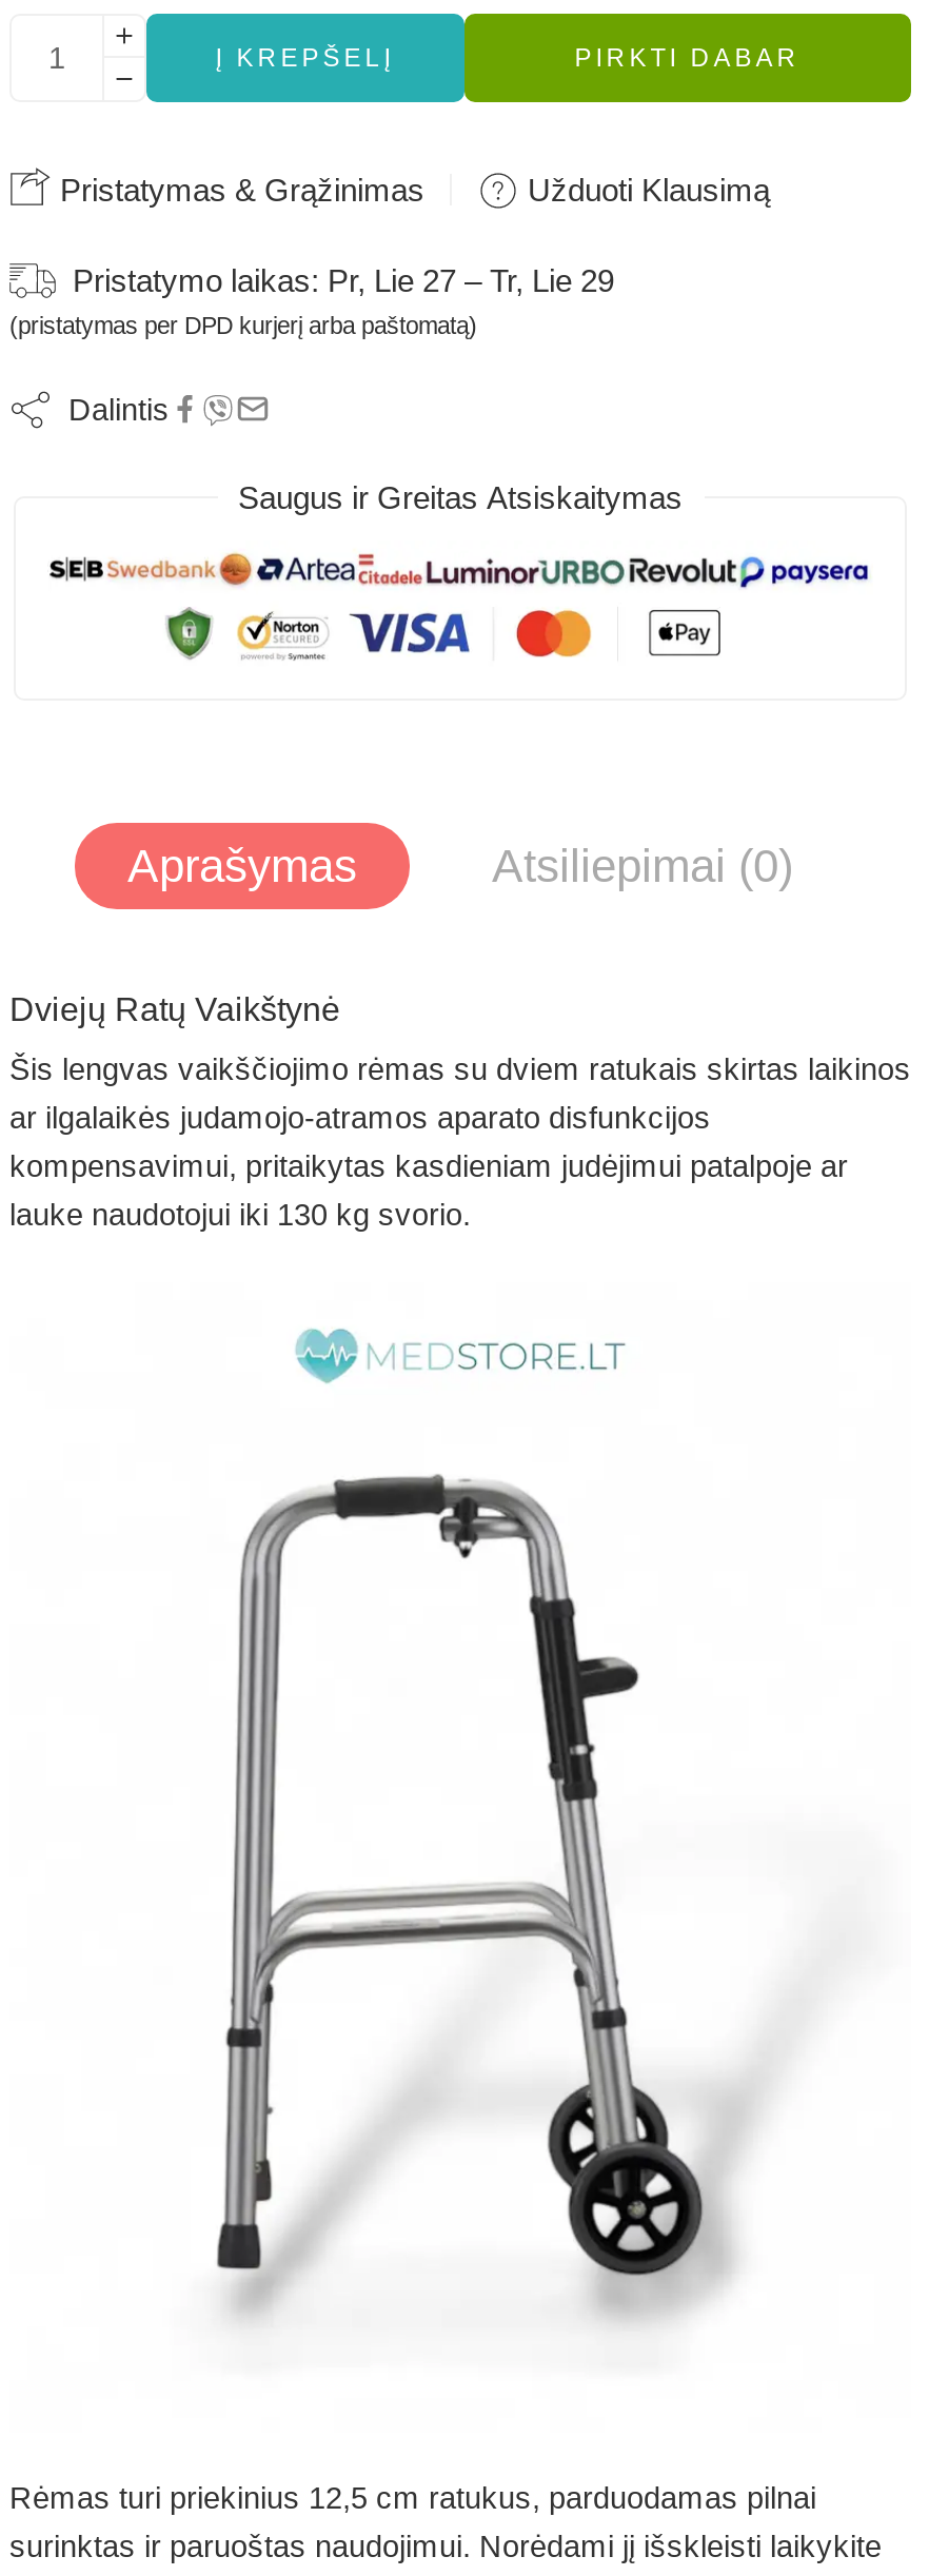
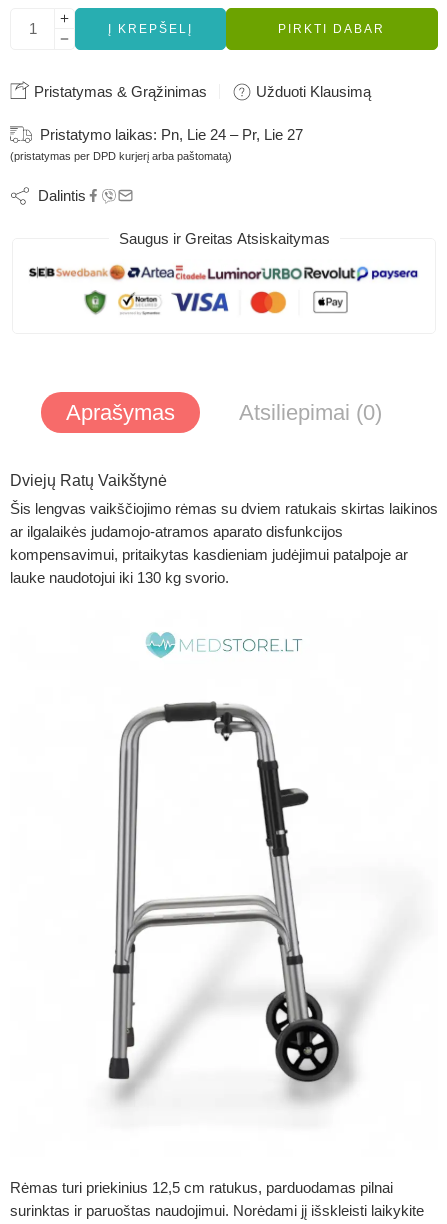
- Pristatymo laikas: Pr, Lie 27 – Tr, Lie 29
+ Pristatymo laikas: Pn, Lie 24 – Pr, Lie 27
